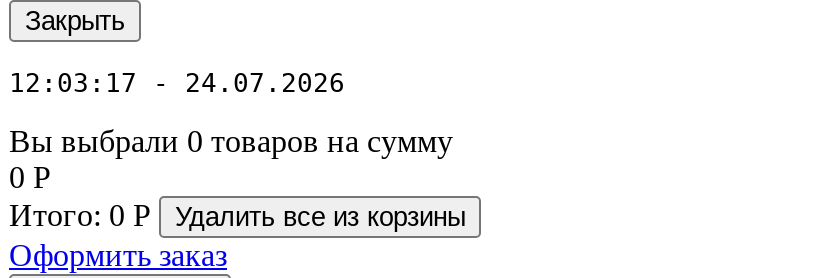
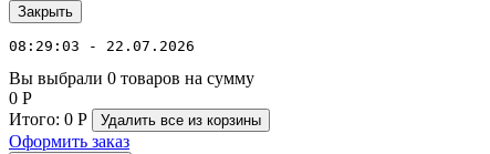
- 12:03:17 - 24.07.2026
+ 08:29:03 - 22.07.2026
